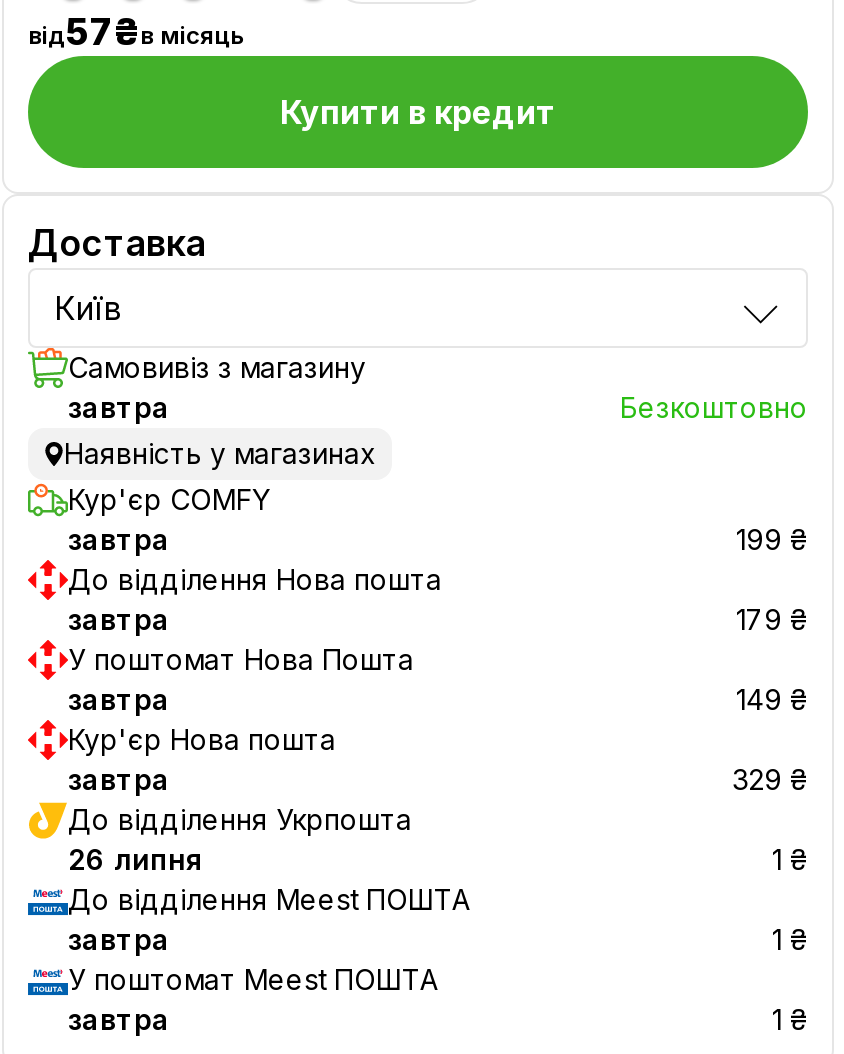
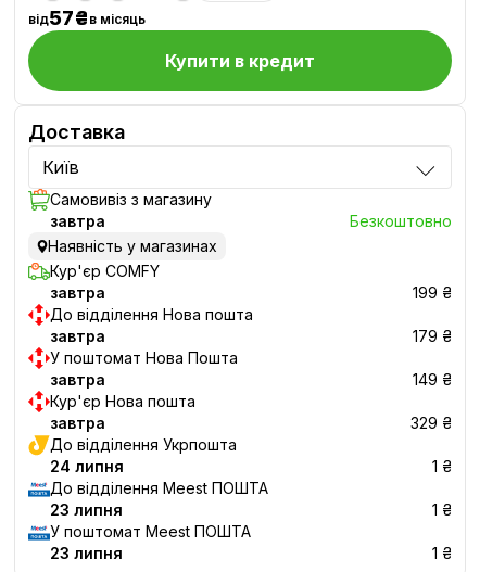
- 26 липня
+ 24 липня

- завтра
+ 23 липня

- завтра
+ 23 липня
